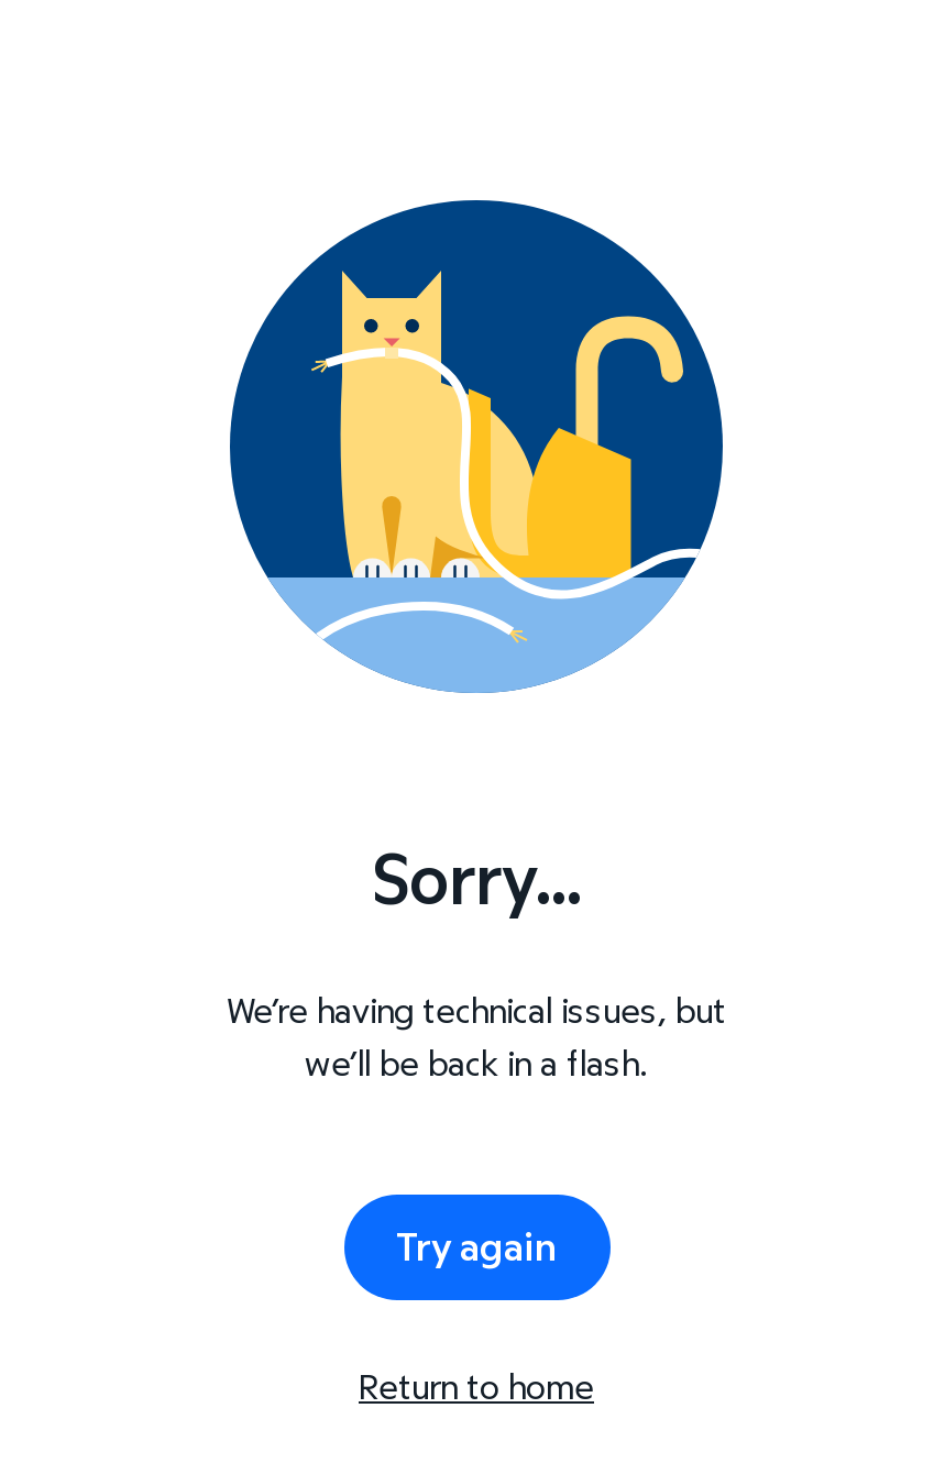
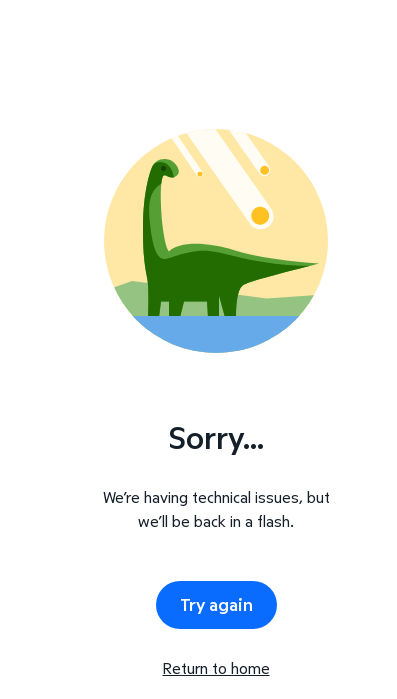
- [image]
+ [image]
